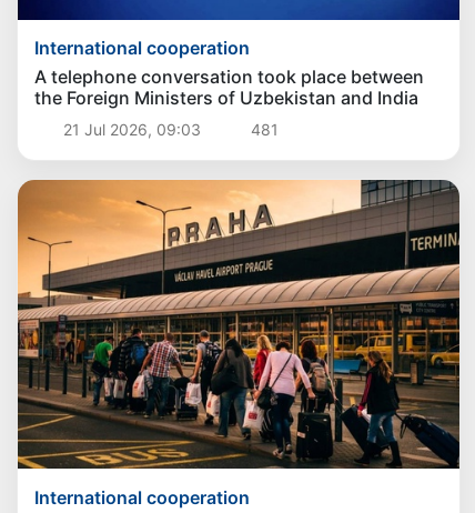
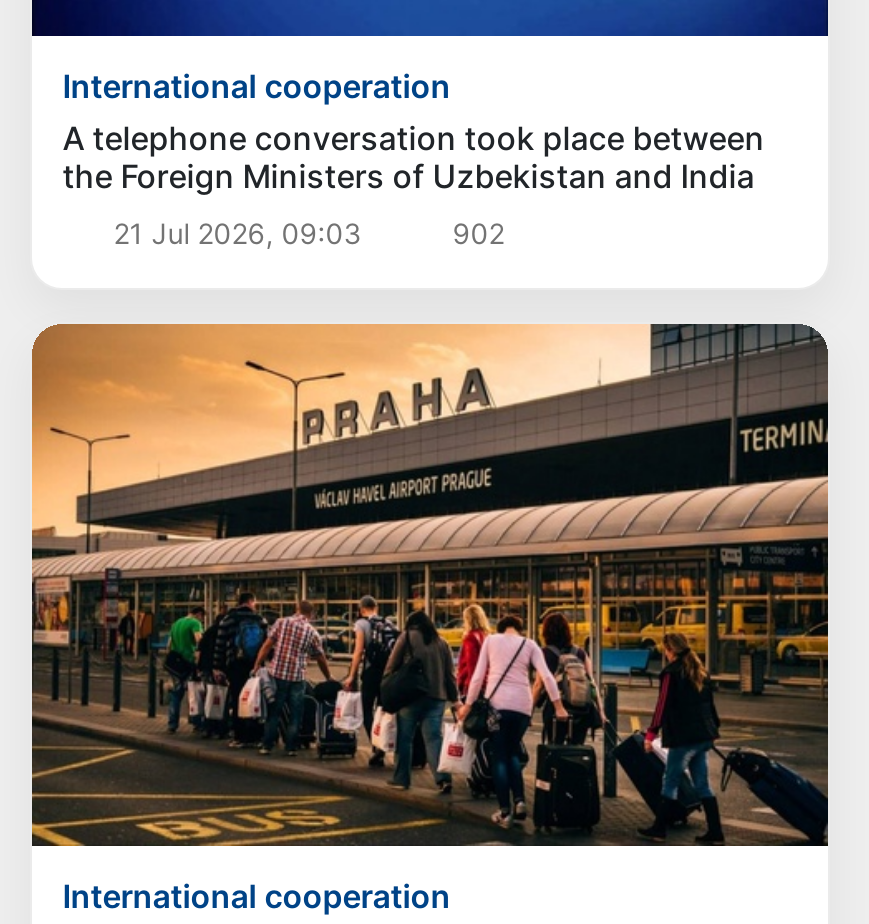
- 481
+ 902
